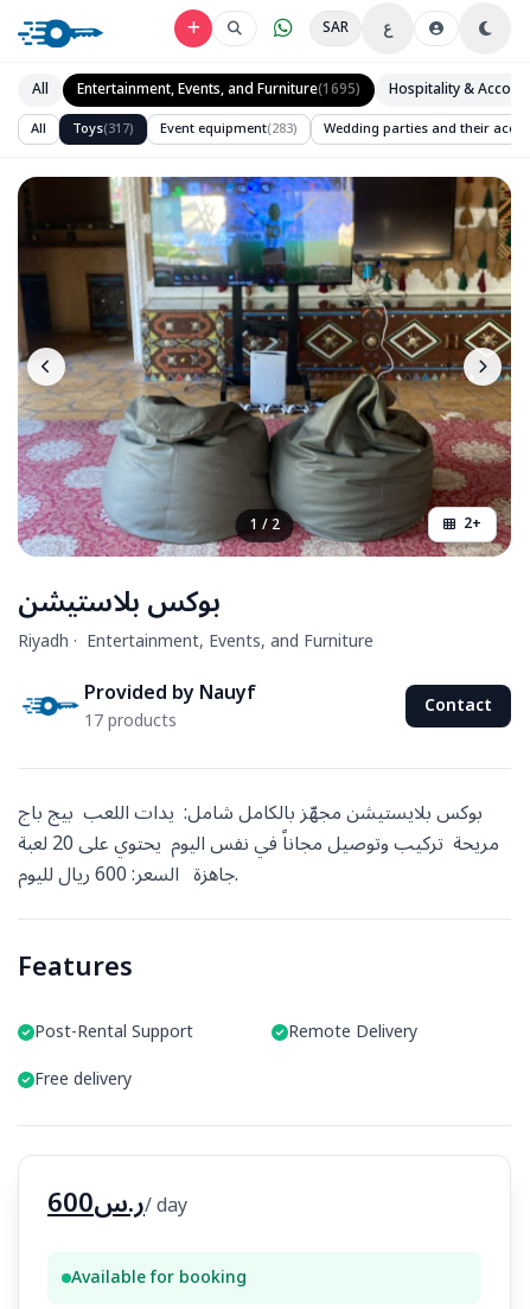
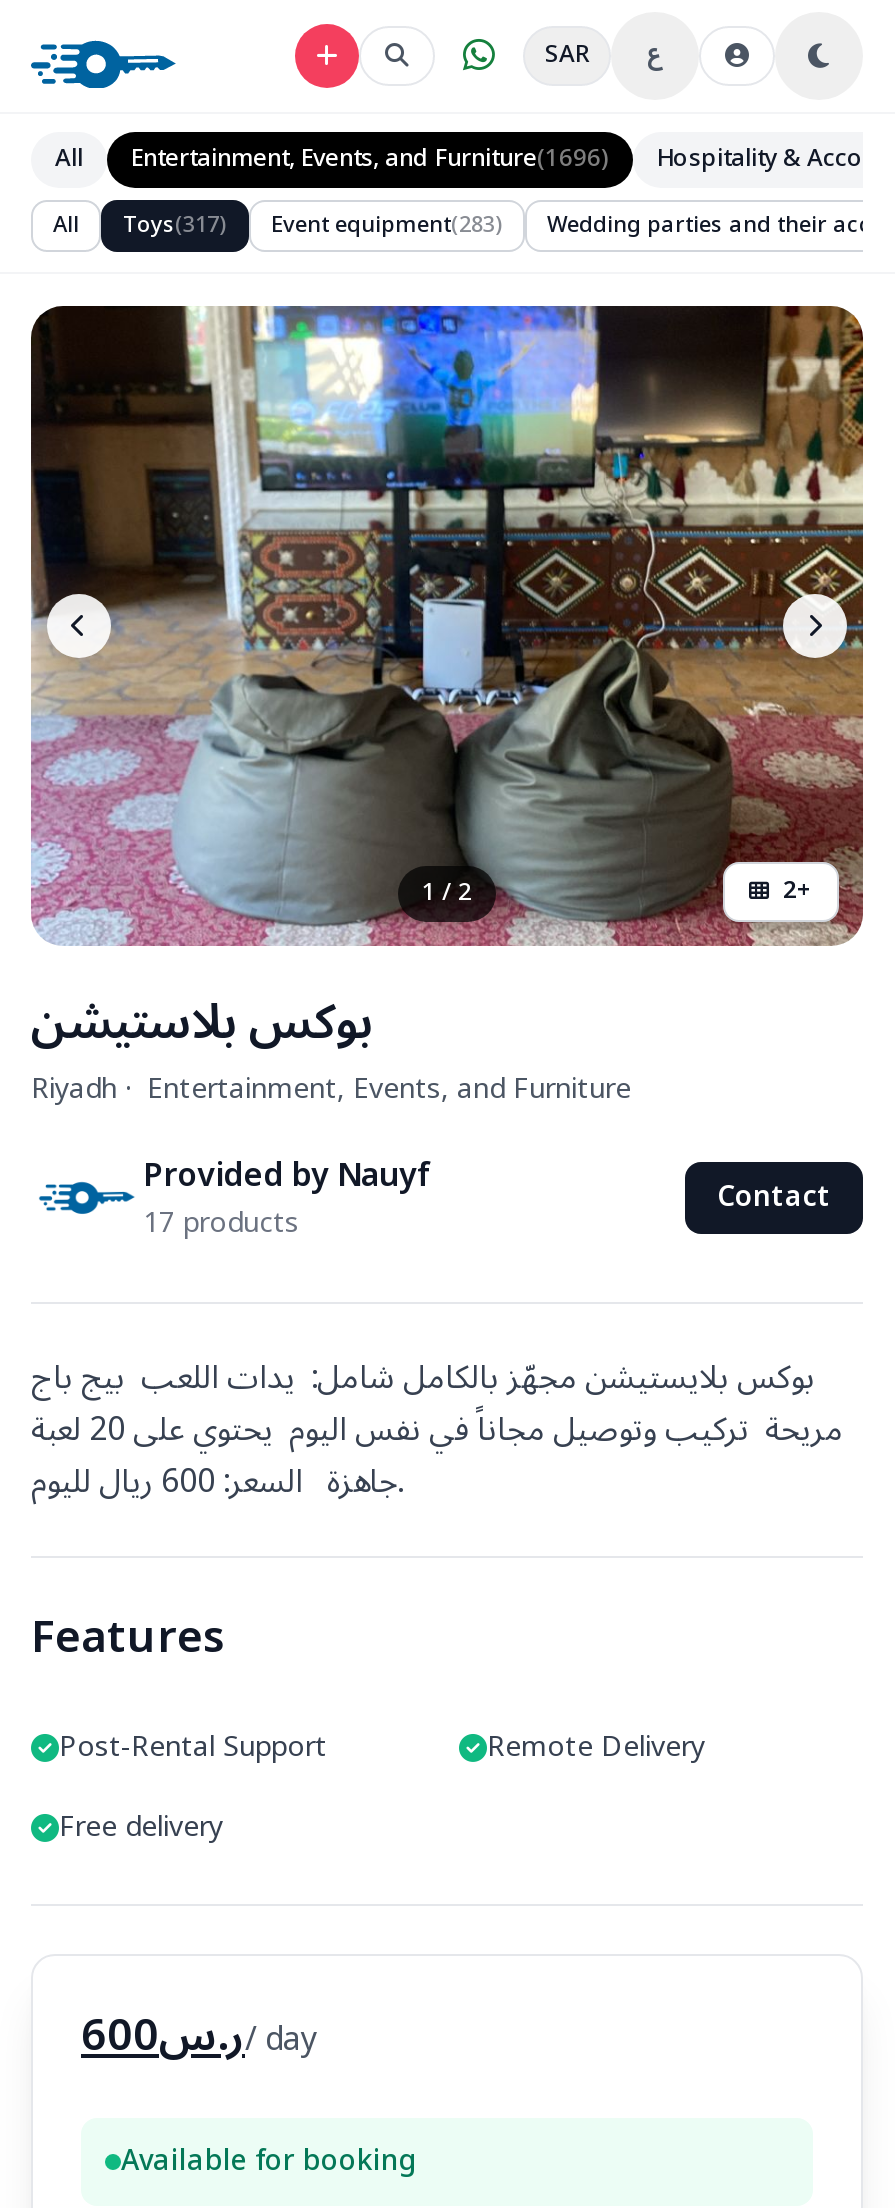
- Entertainment, Events, and Furniture(1695)
+ Entertainment, Events, and Furniture(1696)
